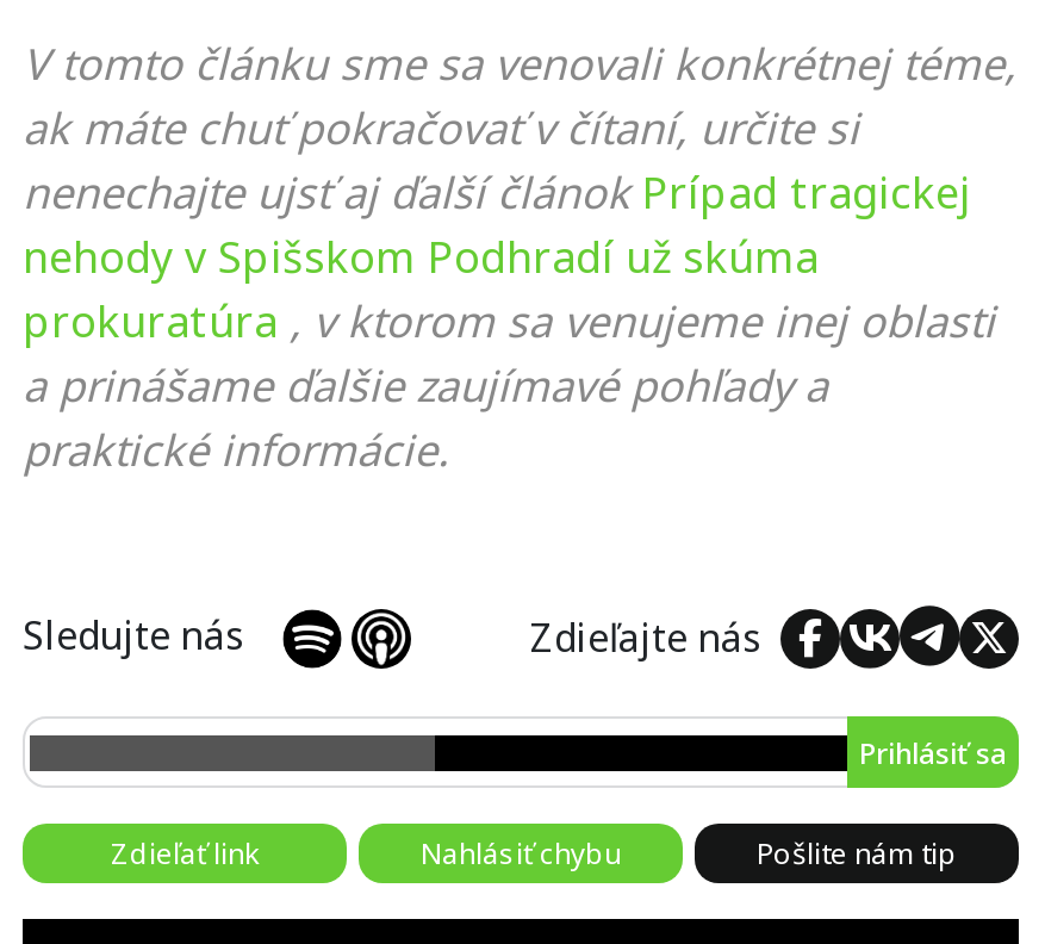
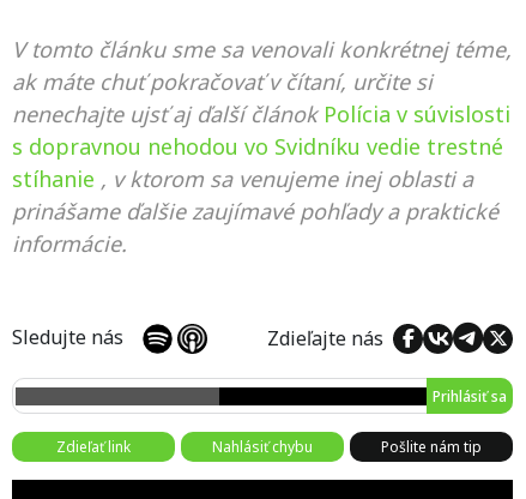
- nenechajte ujsť aj ďalší článok Prípad tragickej
- nehody v Spišskom Podhradí už skúma
- prokuratúra , v ktorom sa venujeme inej oblasti
- a prinášame ďalšie zaujímavé pohľady a
- praktické informácie.
+ nenechajte ujsť aj ďalší článok Polícia v súvislosti
+ s dopravnou nehodou vo Svidníku vedie trestné
+ stíhanie , v ktorom sa venujeme inej oblasti a
+ prinášame ďalšie zaujímavé pohľady a praktické
+ informácie.
